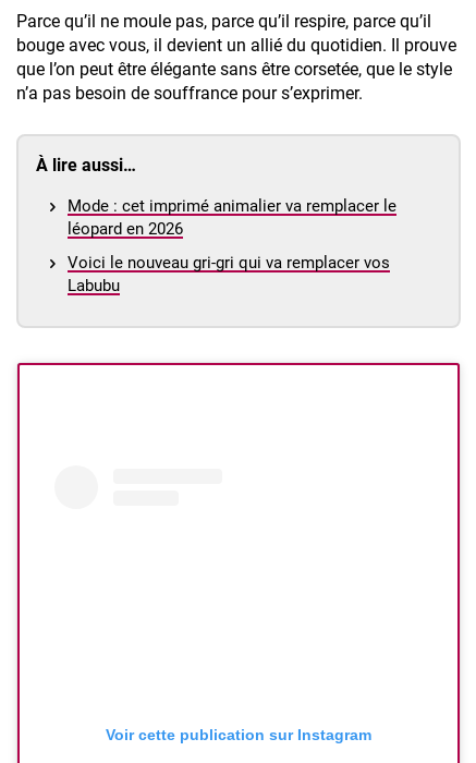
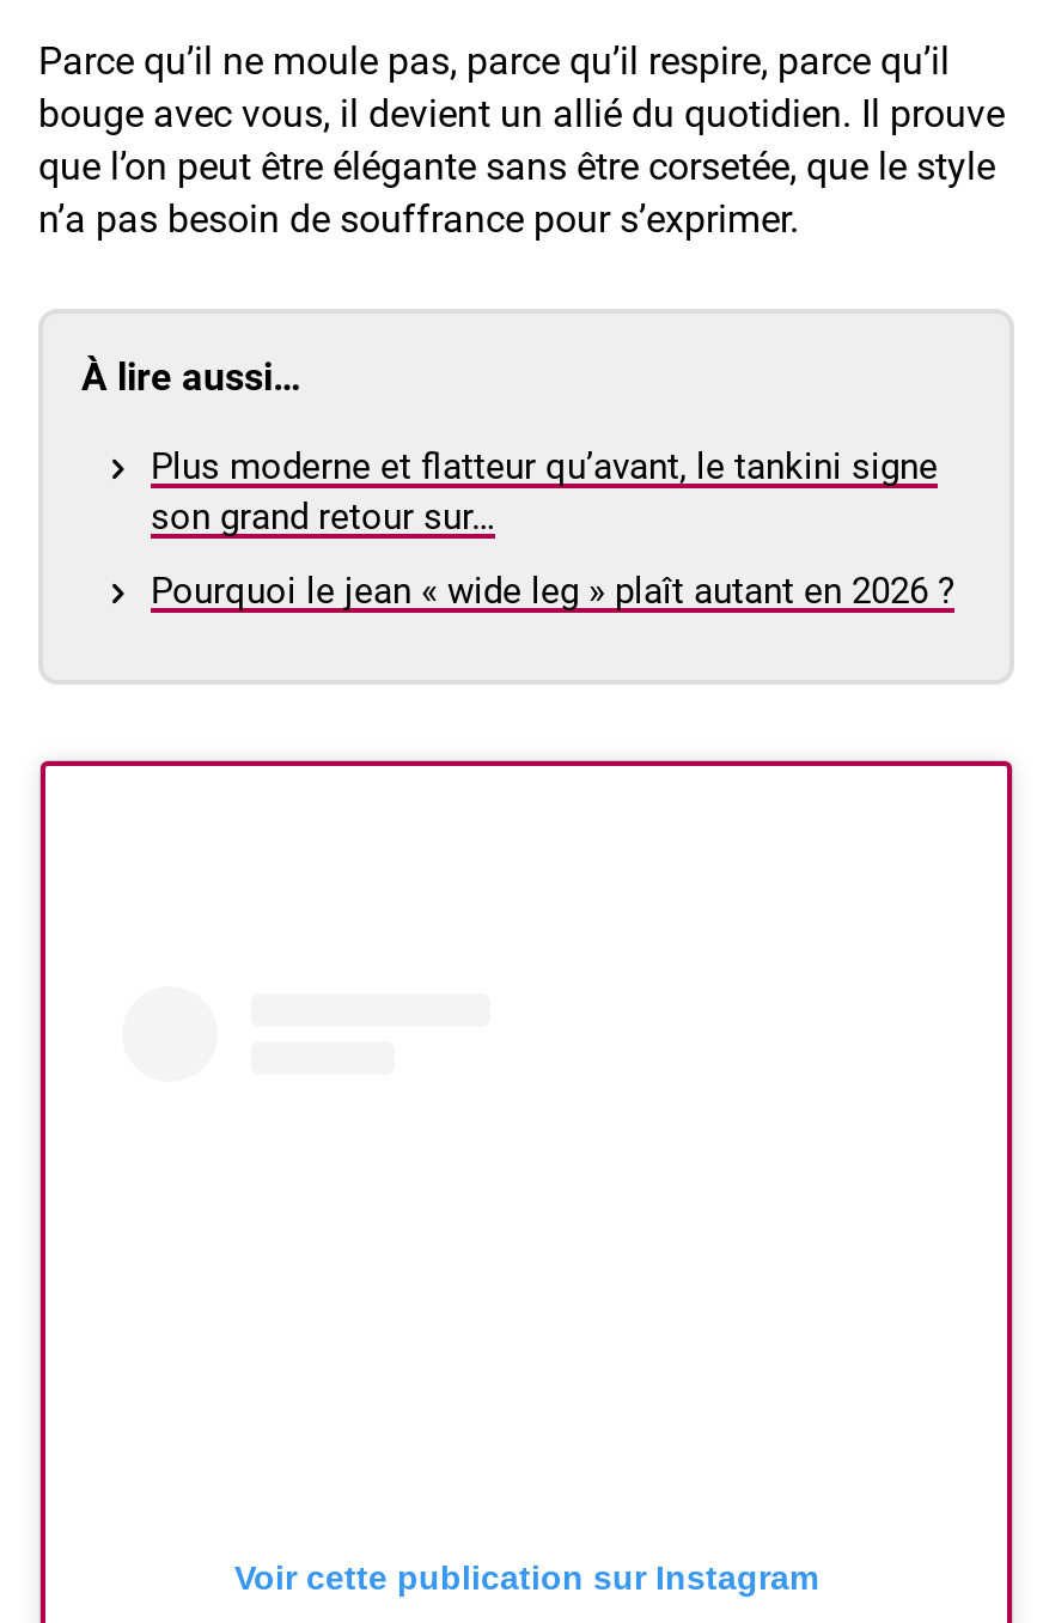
- Mode : cet imprimé animalier va remplacer le
- léopard en 2026
+ Plus moderne et flatteur qu’avant, le tankini signe
+ son grand retour sur…

- Voici le nouveau gri-gri qui va remplacer vos
- Labubu
+ Pourquoi le jean « wide leg » plaît autant en 2026 ?
